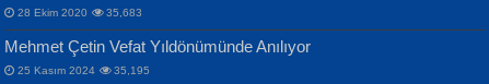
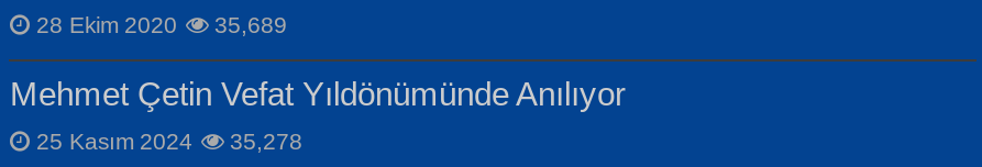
- 28 Ekim 2020 35,683
+ 28 Ekim 2020 35,689

- 25 Kasım 2024 35,195
+ 25 Kasım 2024 35,278
